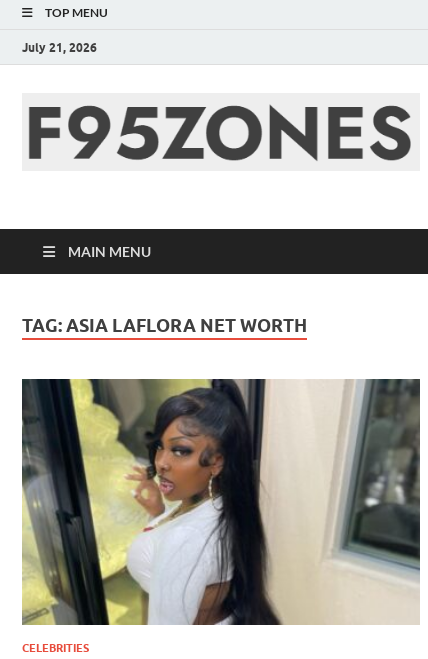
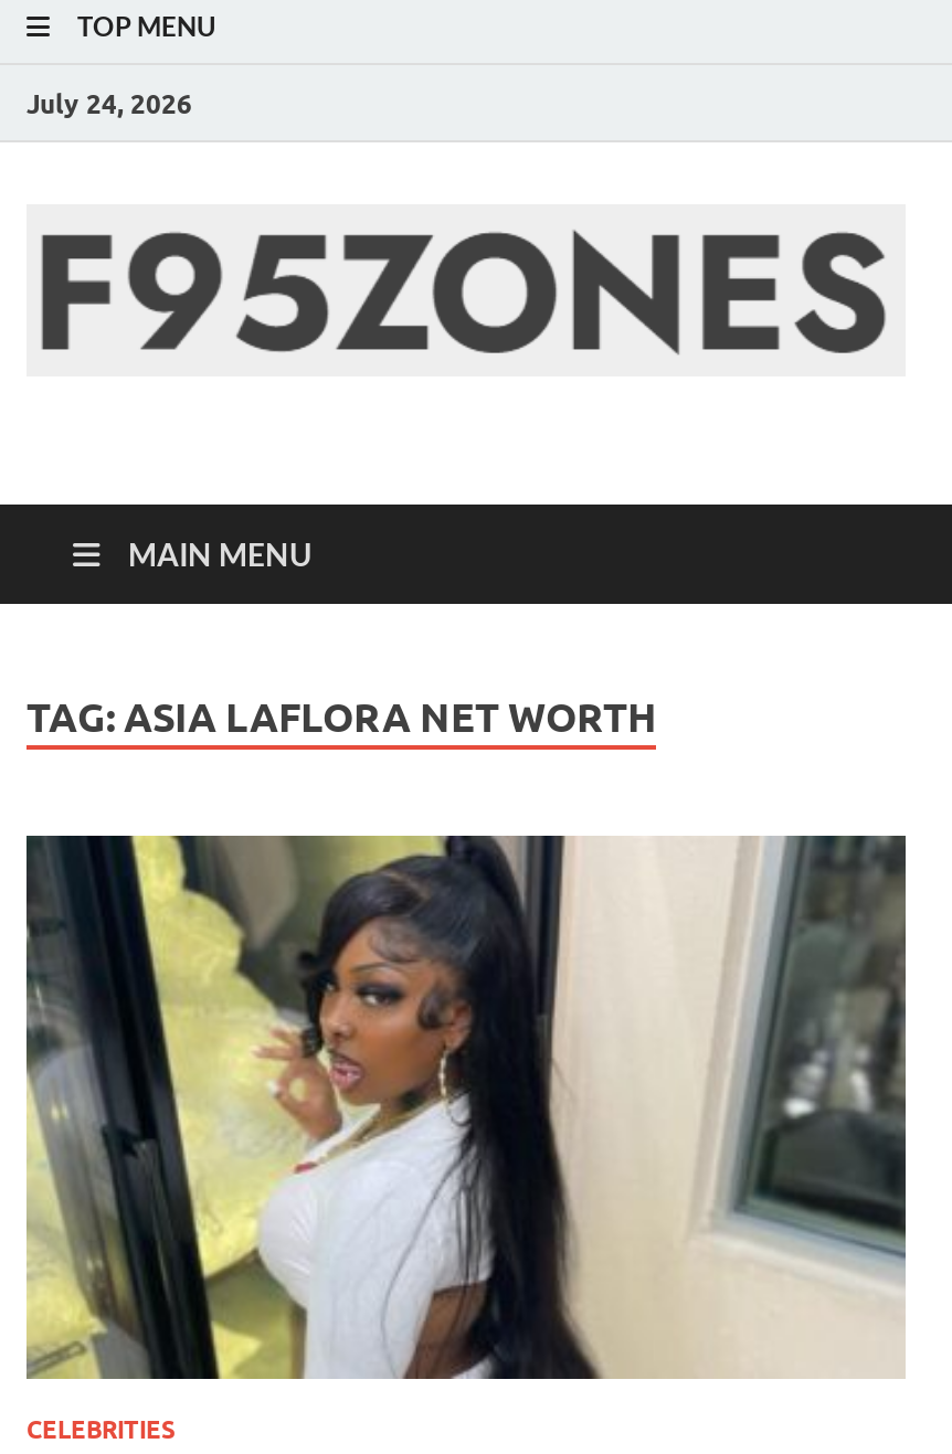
- July 21, 2026
+ July 24, 2026
